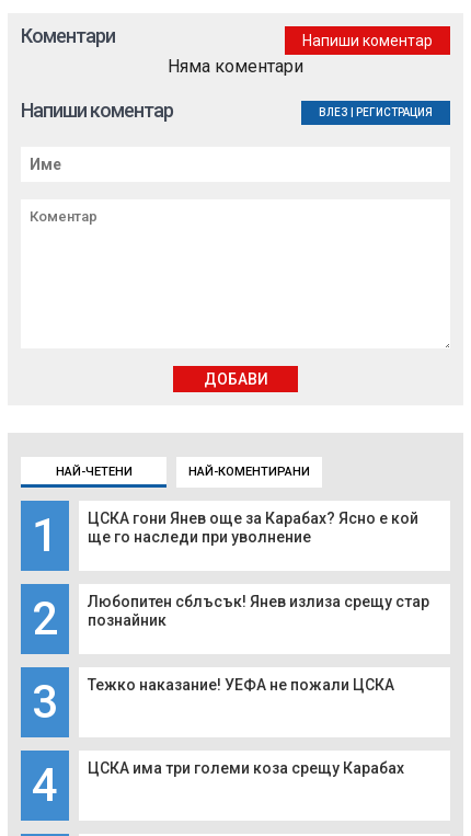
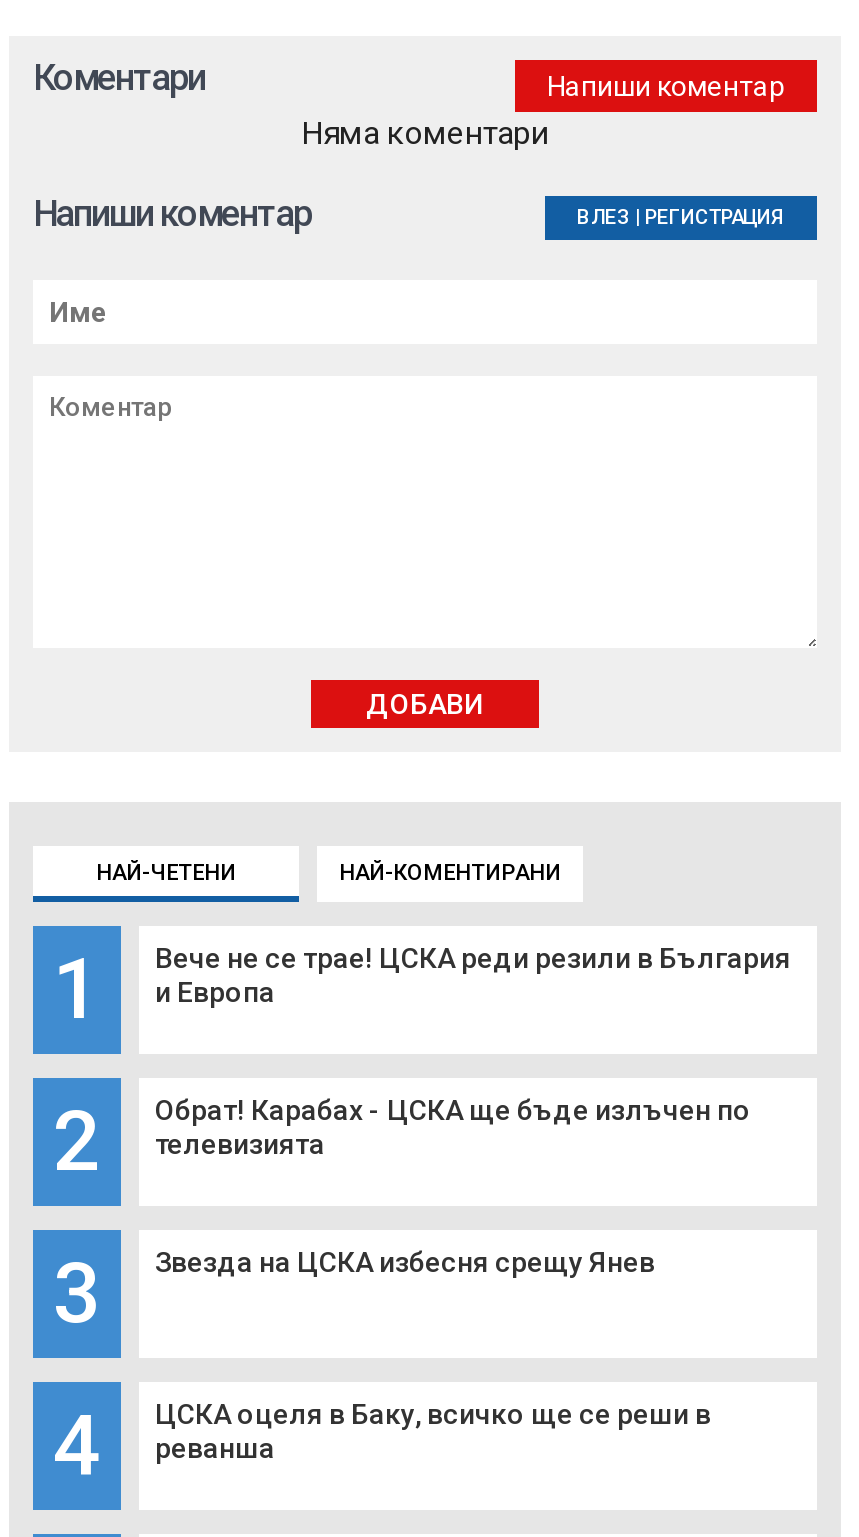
- ЦСКА гони Янев още за Карабах? Ясно е кой
- ще го наследи при уволнение
+ Вече не се трае! ЦСКА реди резили в България
+ и Европа

- Любопитен сблъсък! Янев излиза срещу стар
- познайник
+ Обрат! Карабах - ЦСКА ще бъде излъчен по
+ телевизията

- Тежко наказание! УЕФА не пожали ЦСКА
+ Звезда на ЦСКА избесня срещу Янев

- ЦСКА има три големи коза срещу Карабах
+ ЦСКА оцеля в Баку, всичко ще се реши в
+ реванша
